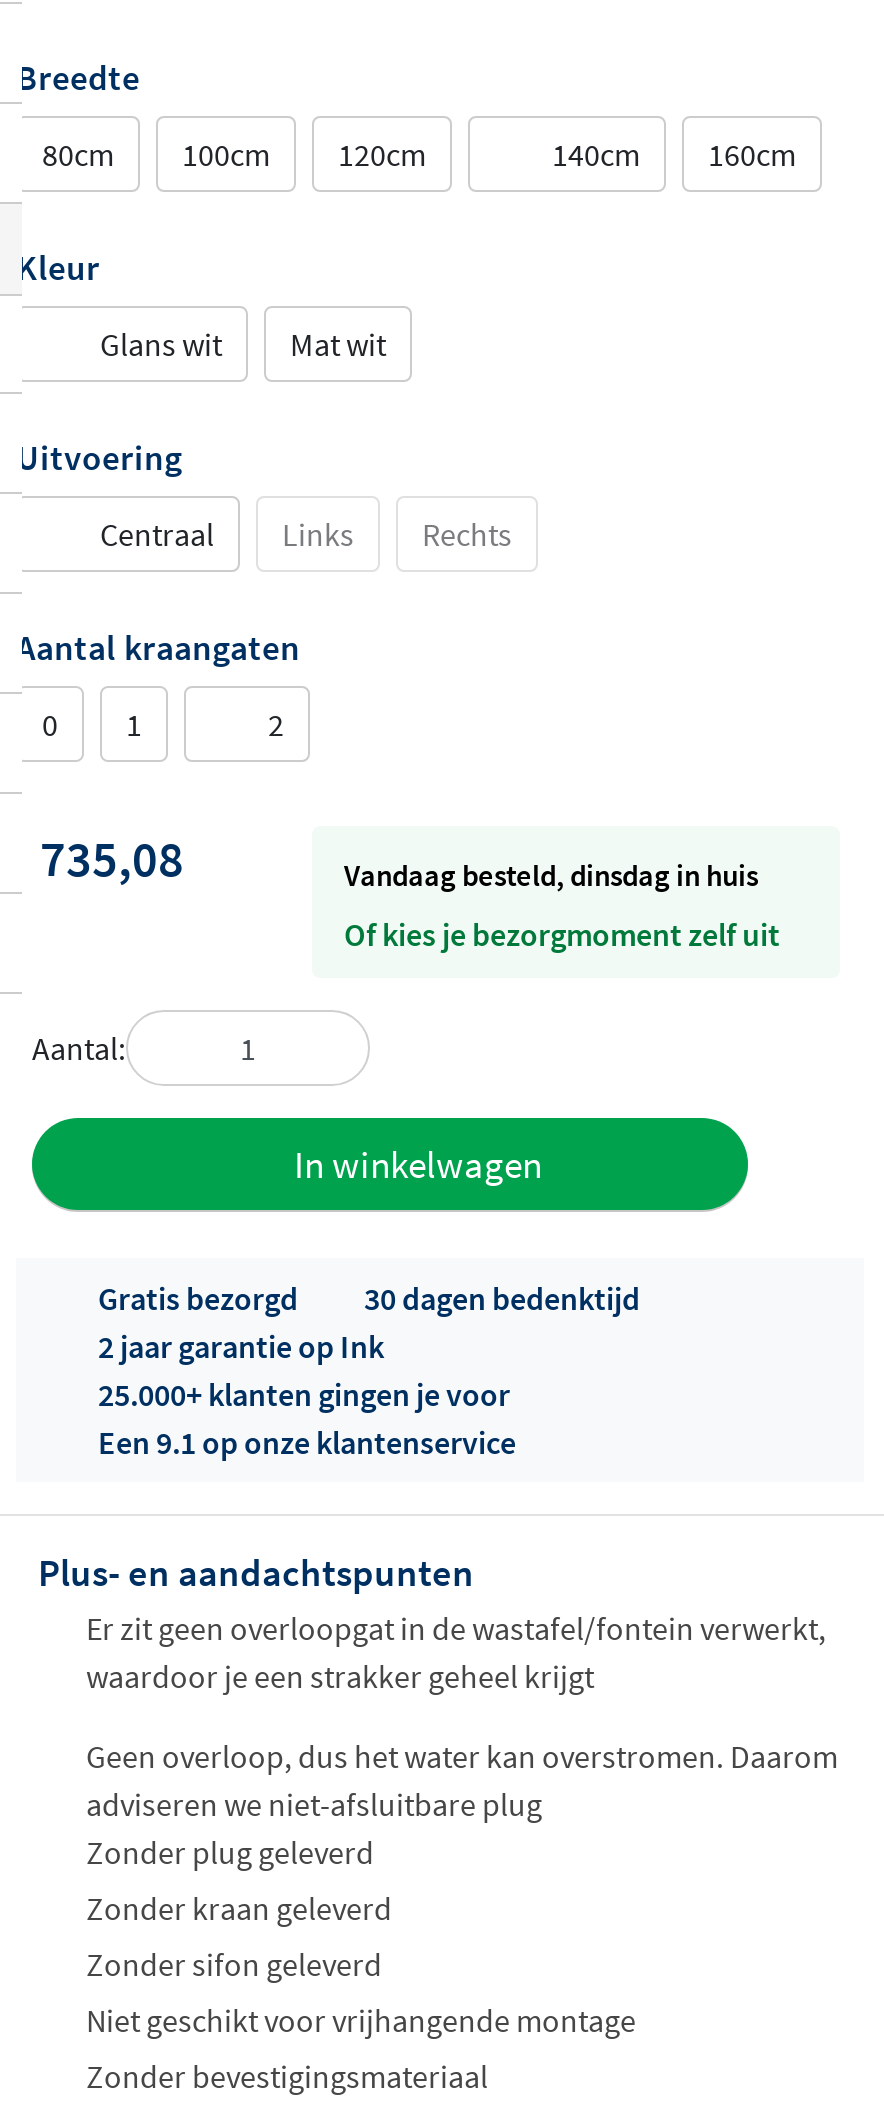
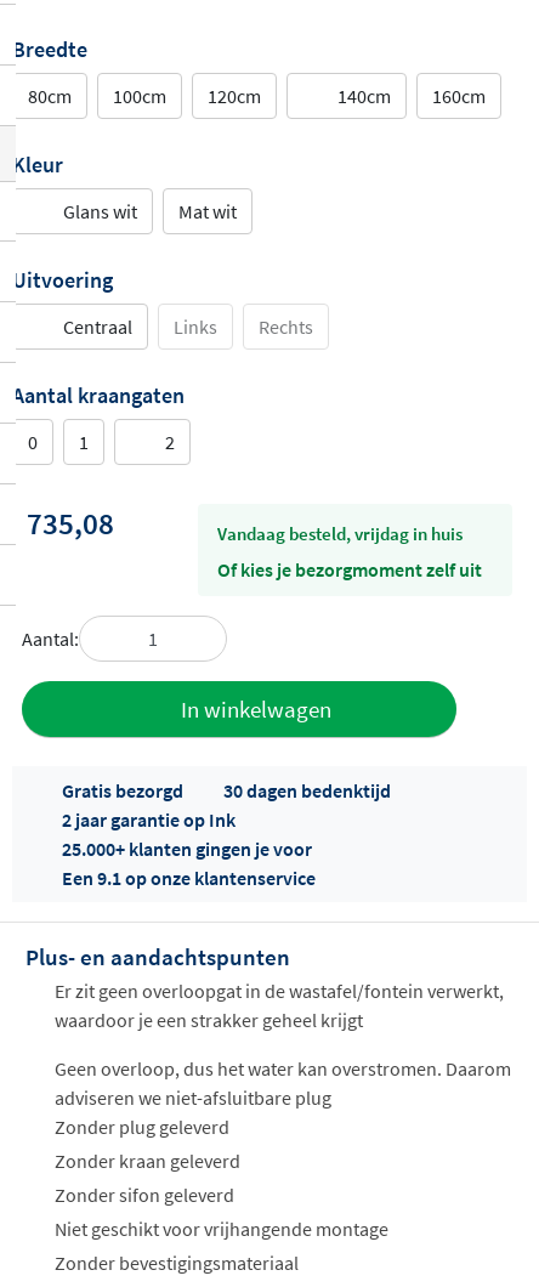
- vandaag besteld, dinsdag in huis
+ vandaag besteld, vrijdag in huis
